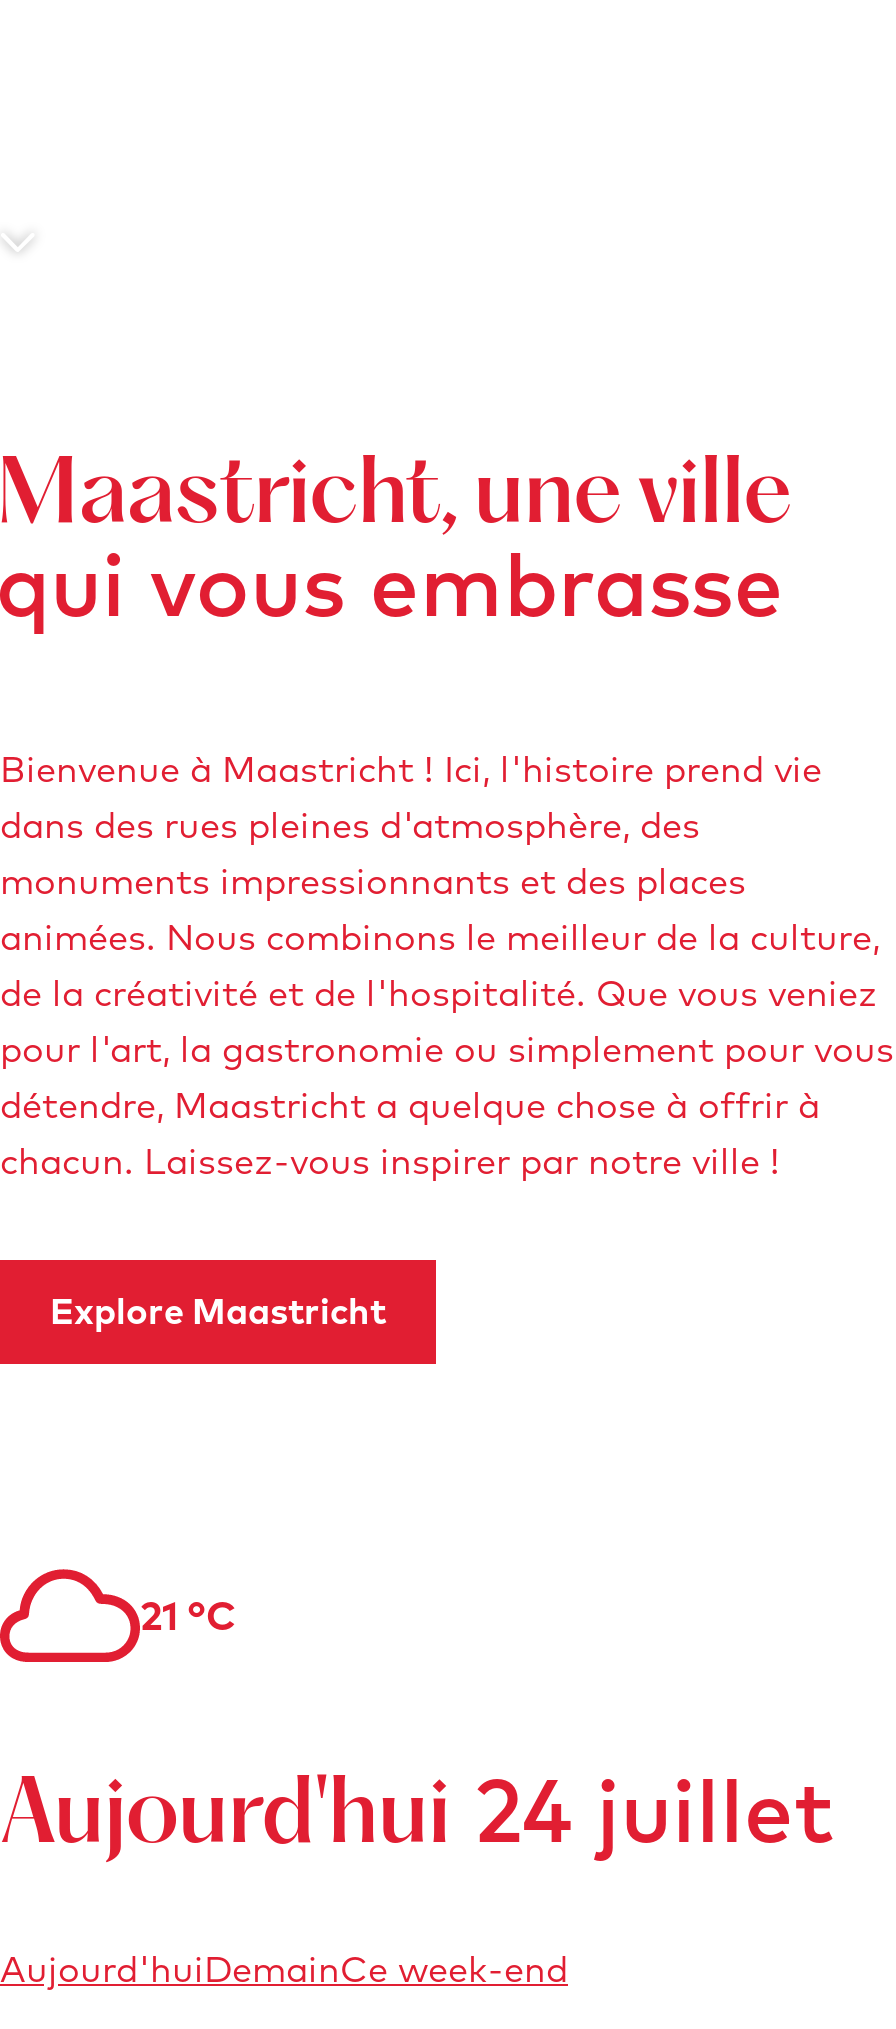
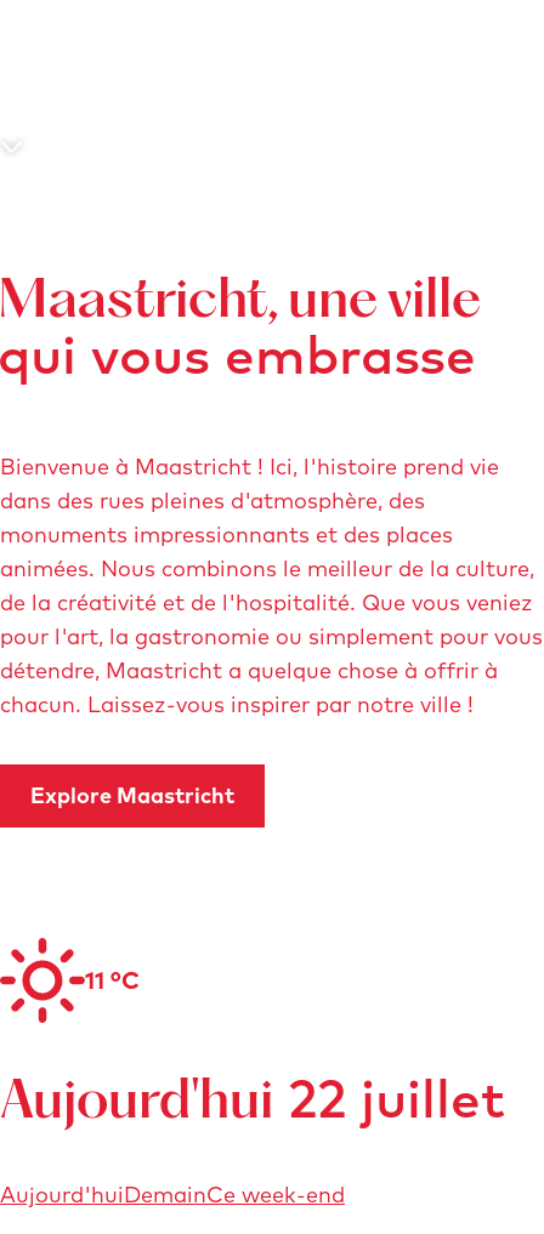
- [image]
- 21 °C
+ [image]
+ 11 °C

- Aujourd'hui 24 juillet
+ Aujourd'hui 22 juillet
